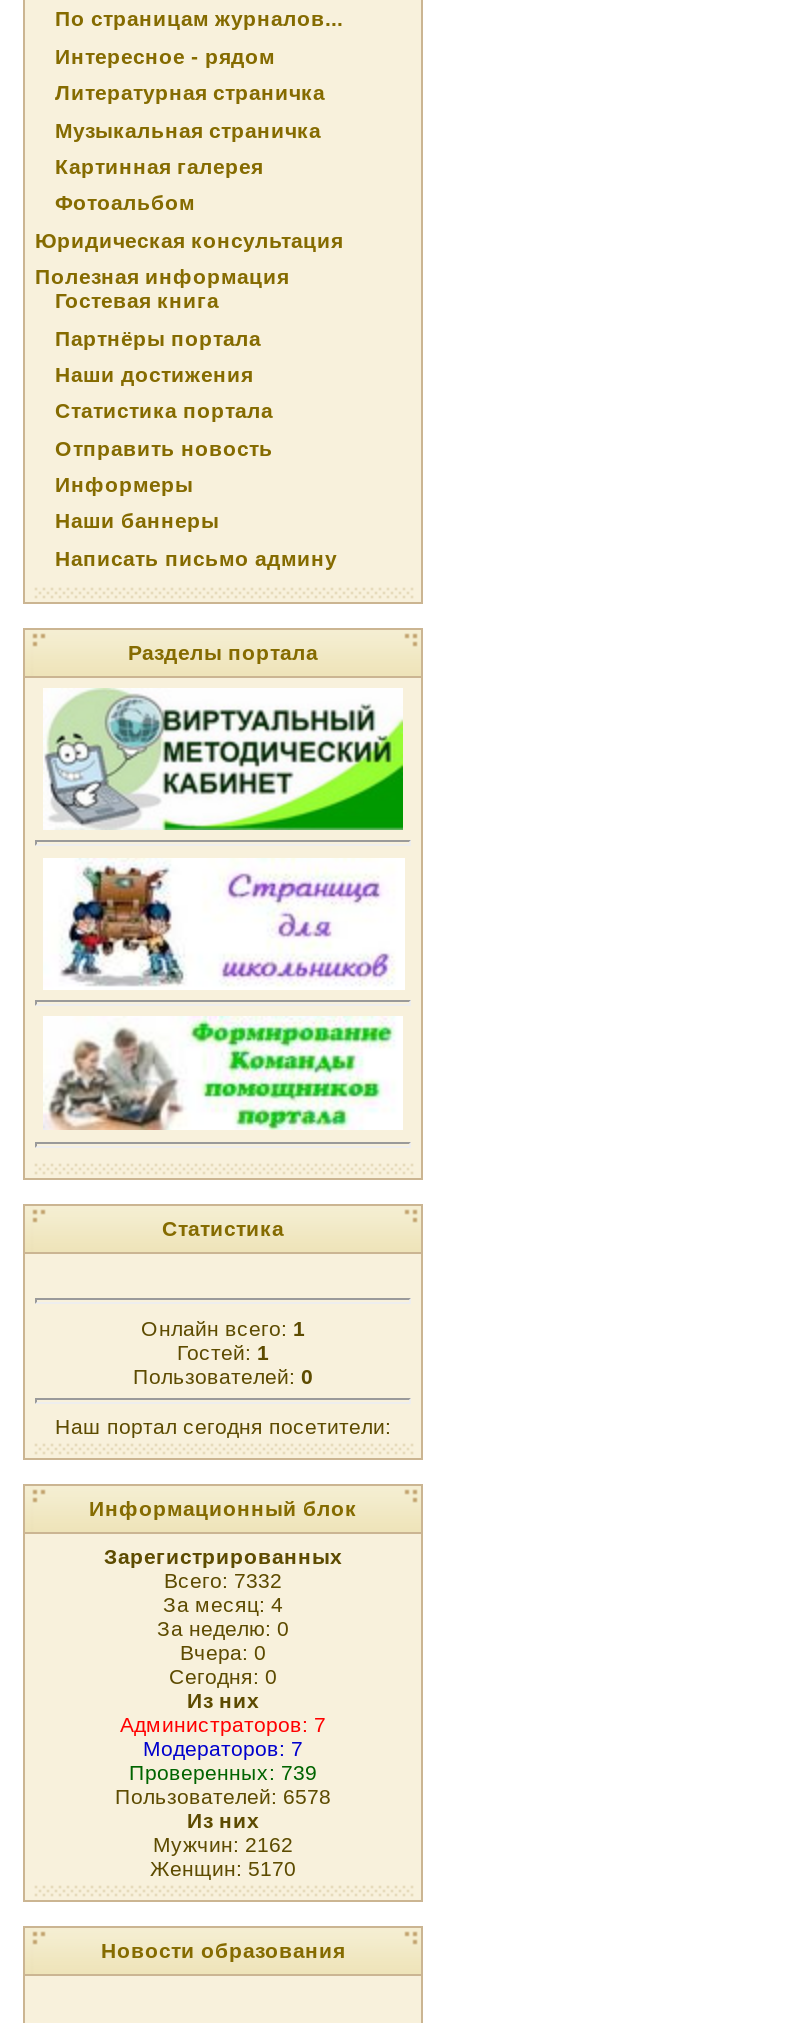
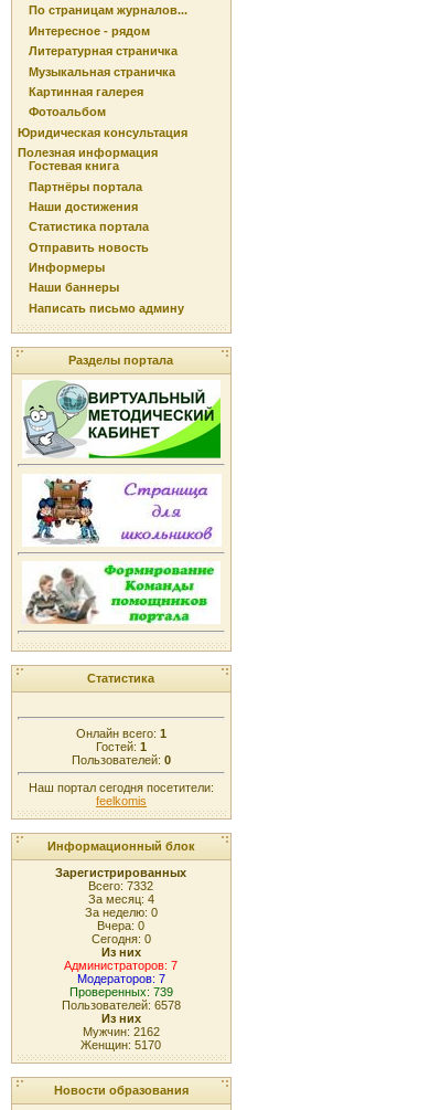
+ feelkomis
